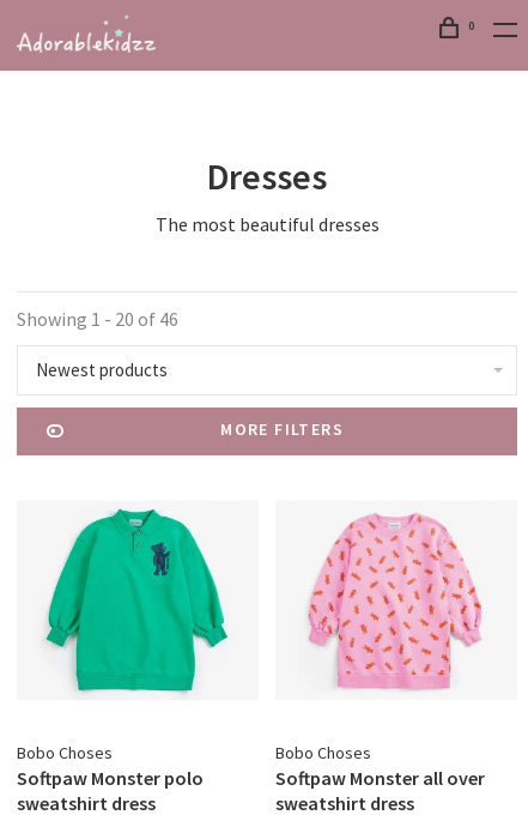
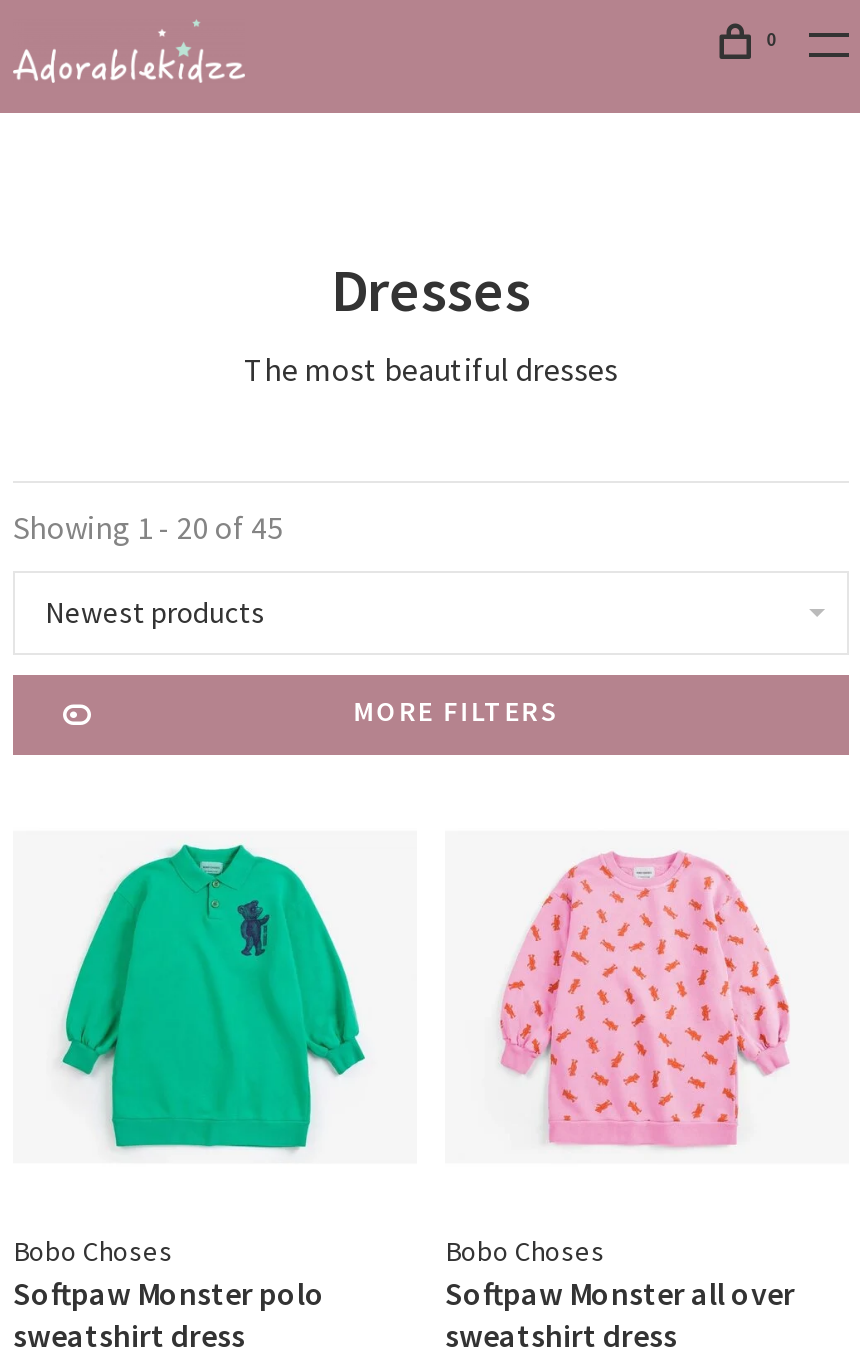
- Showing 1 - 20 of 46
+ Showing 1 - 20 of 45
